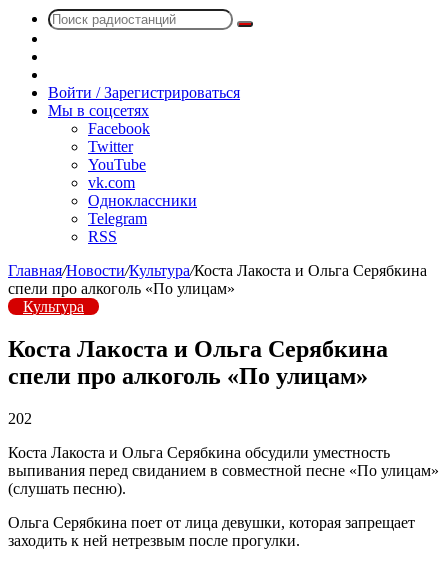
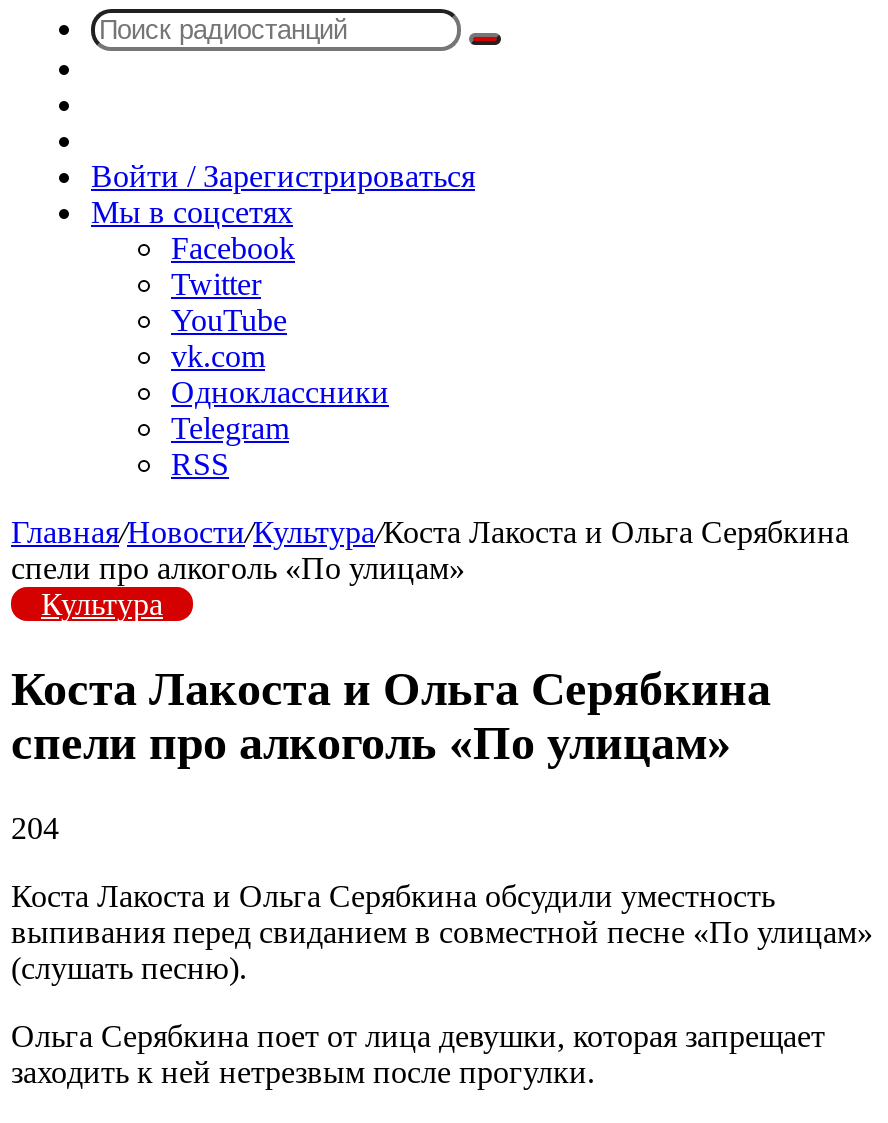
- 202
+ 204
